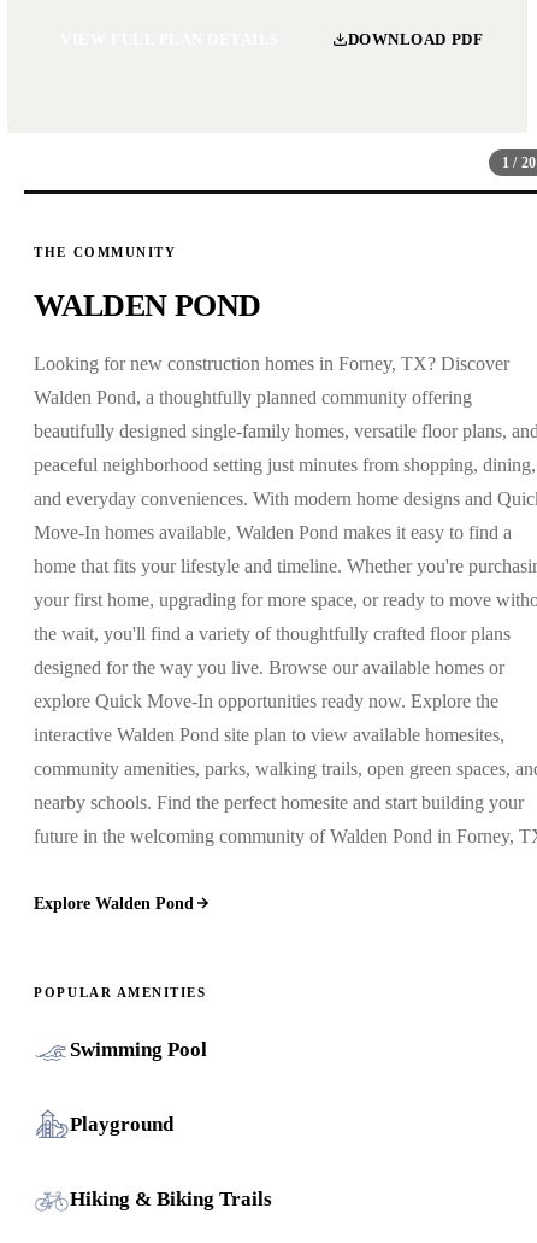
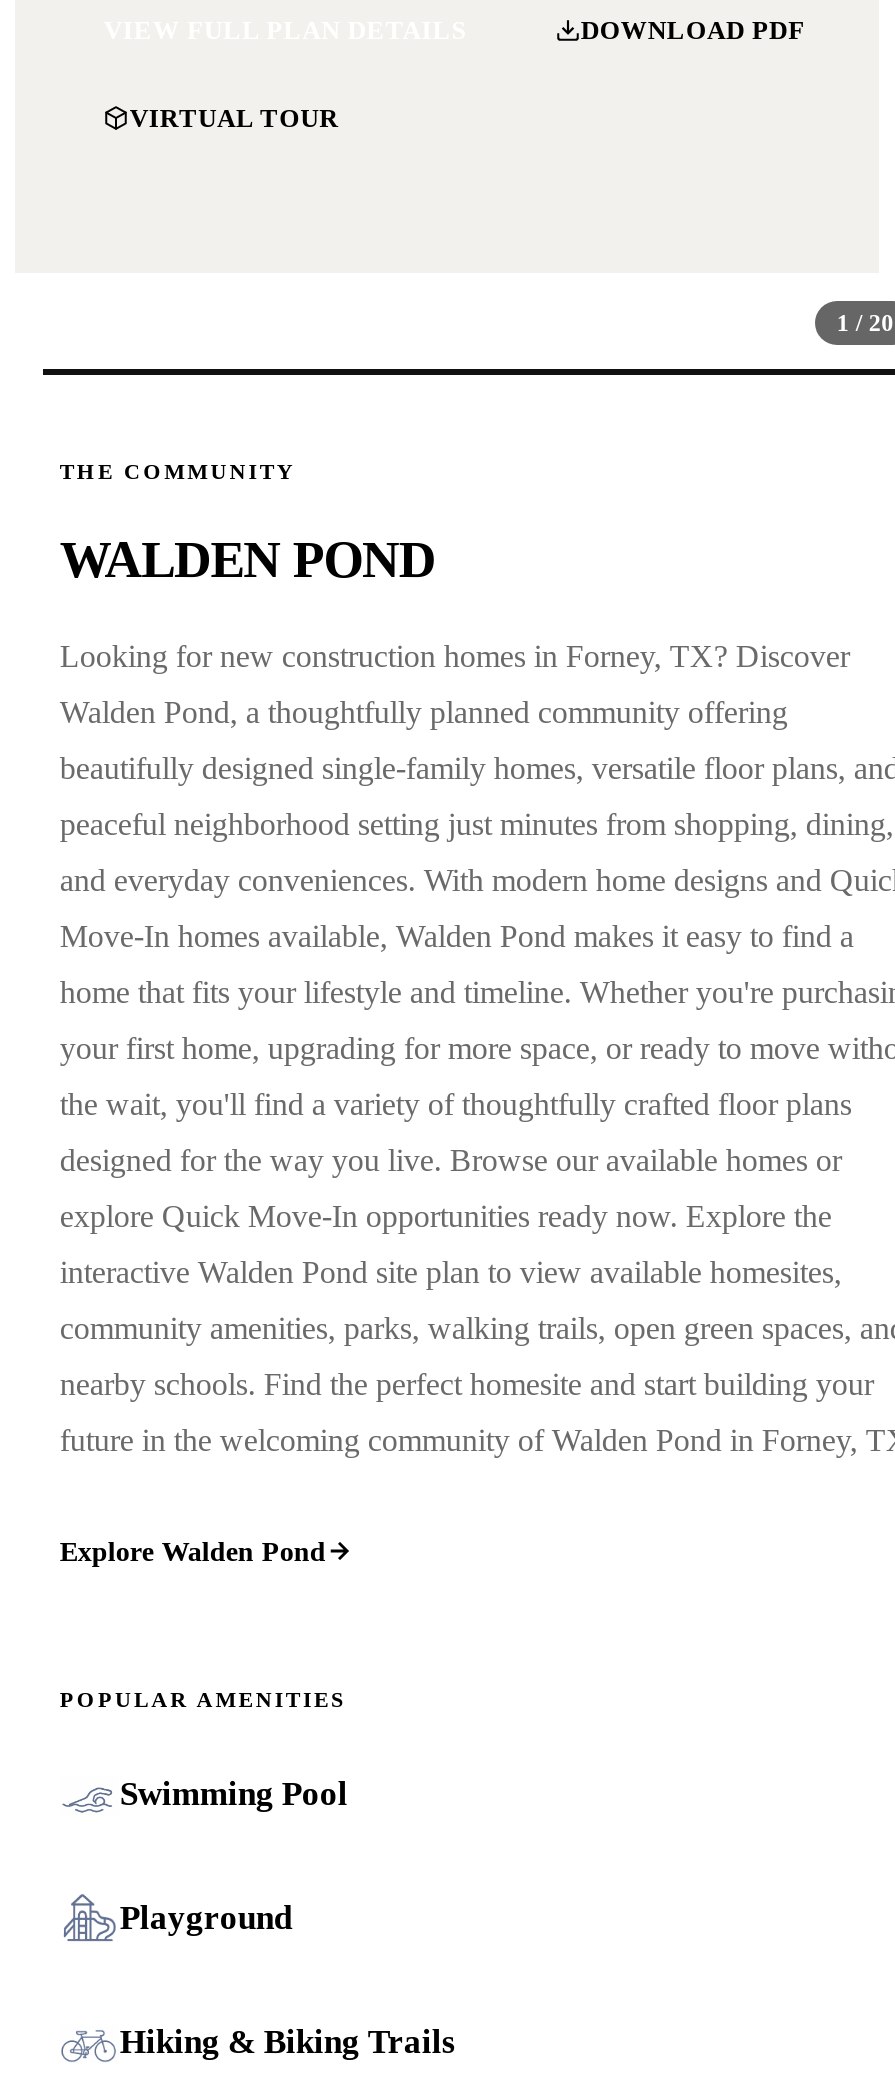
+ VIRTUAL TOUR
